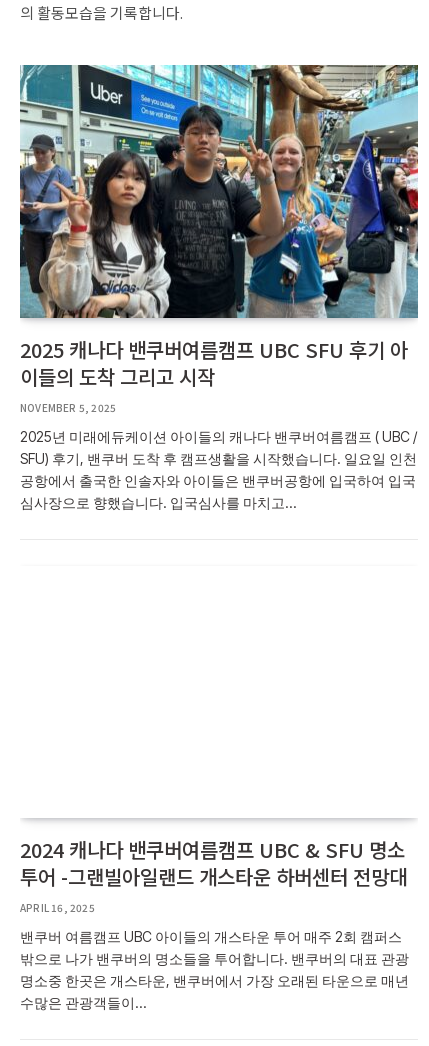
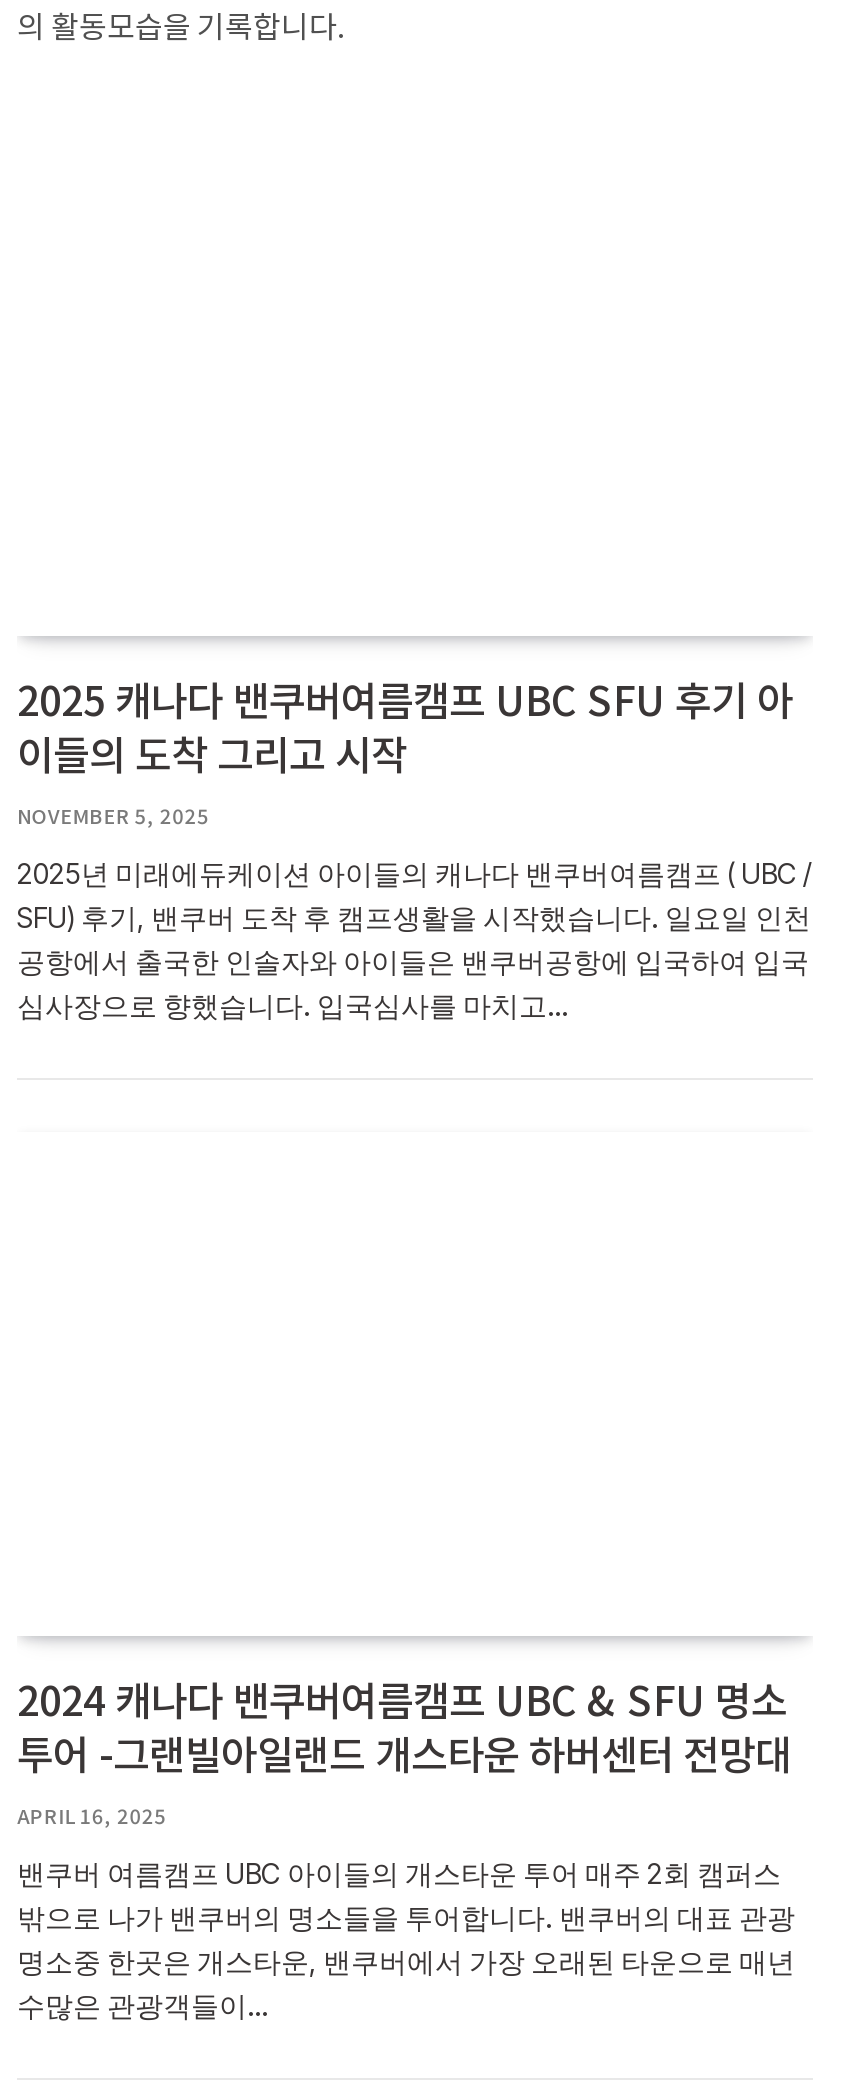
- [image]
